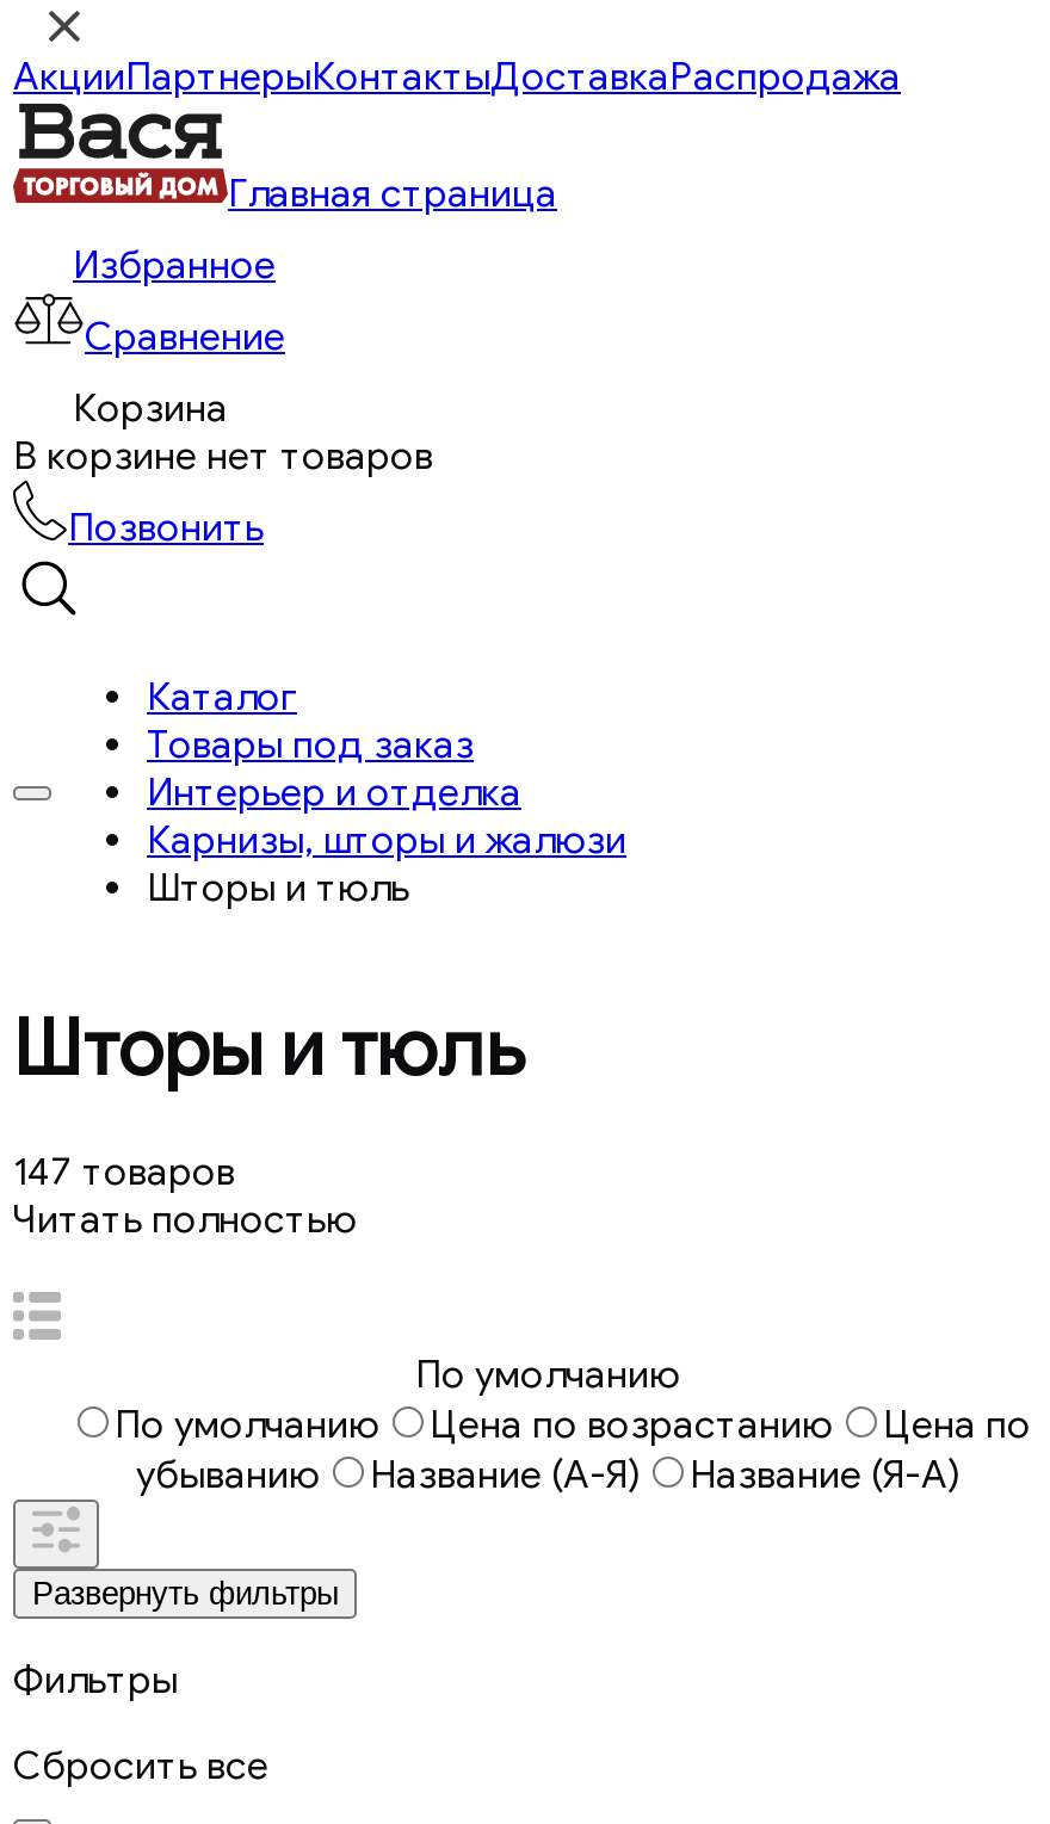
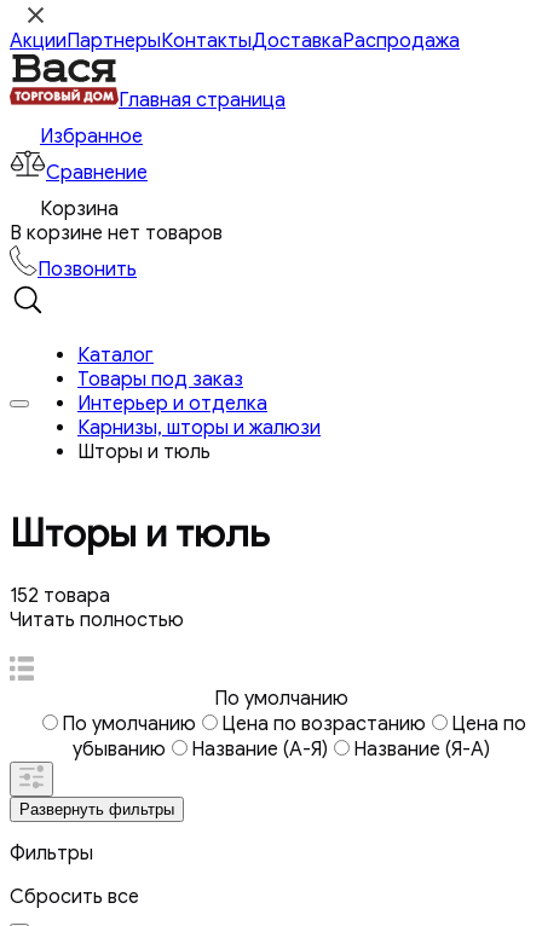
- 147 товаров
+ 152 товара
